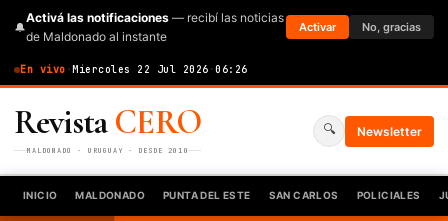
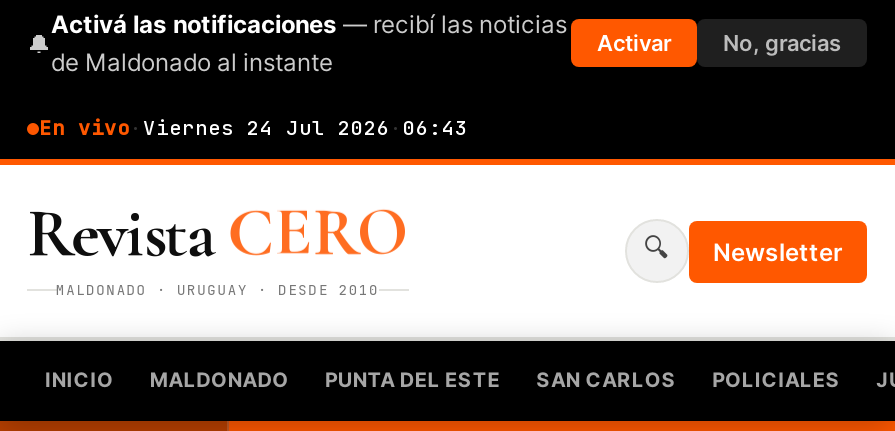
- En vivo · Miercoles 22 Jul 2026 · 06:26
+ En vivo · Viernes 24 Jul 2026 · 06:43
